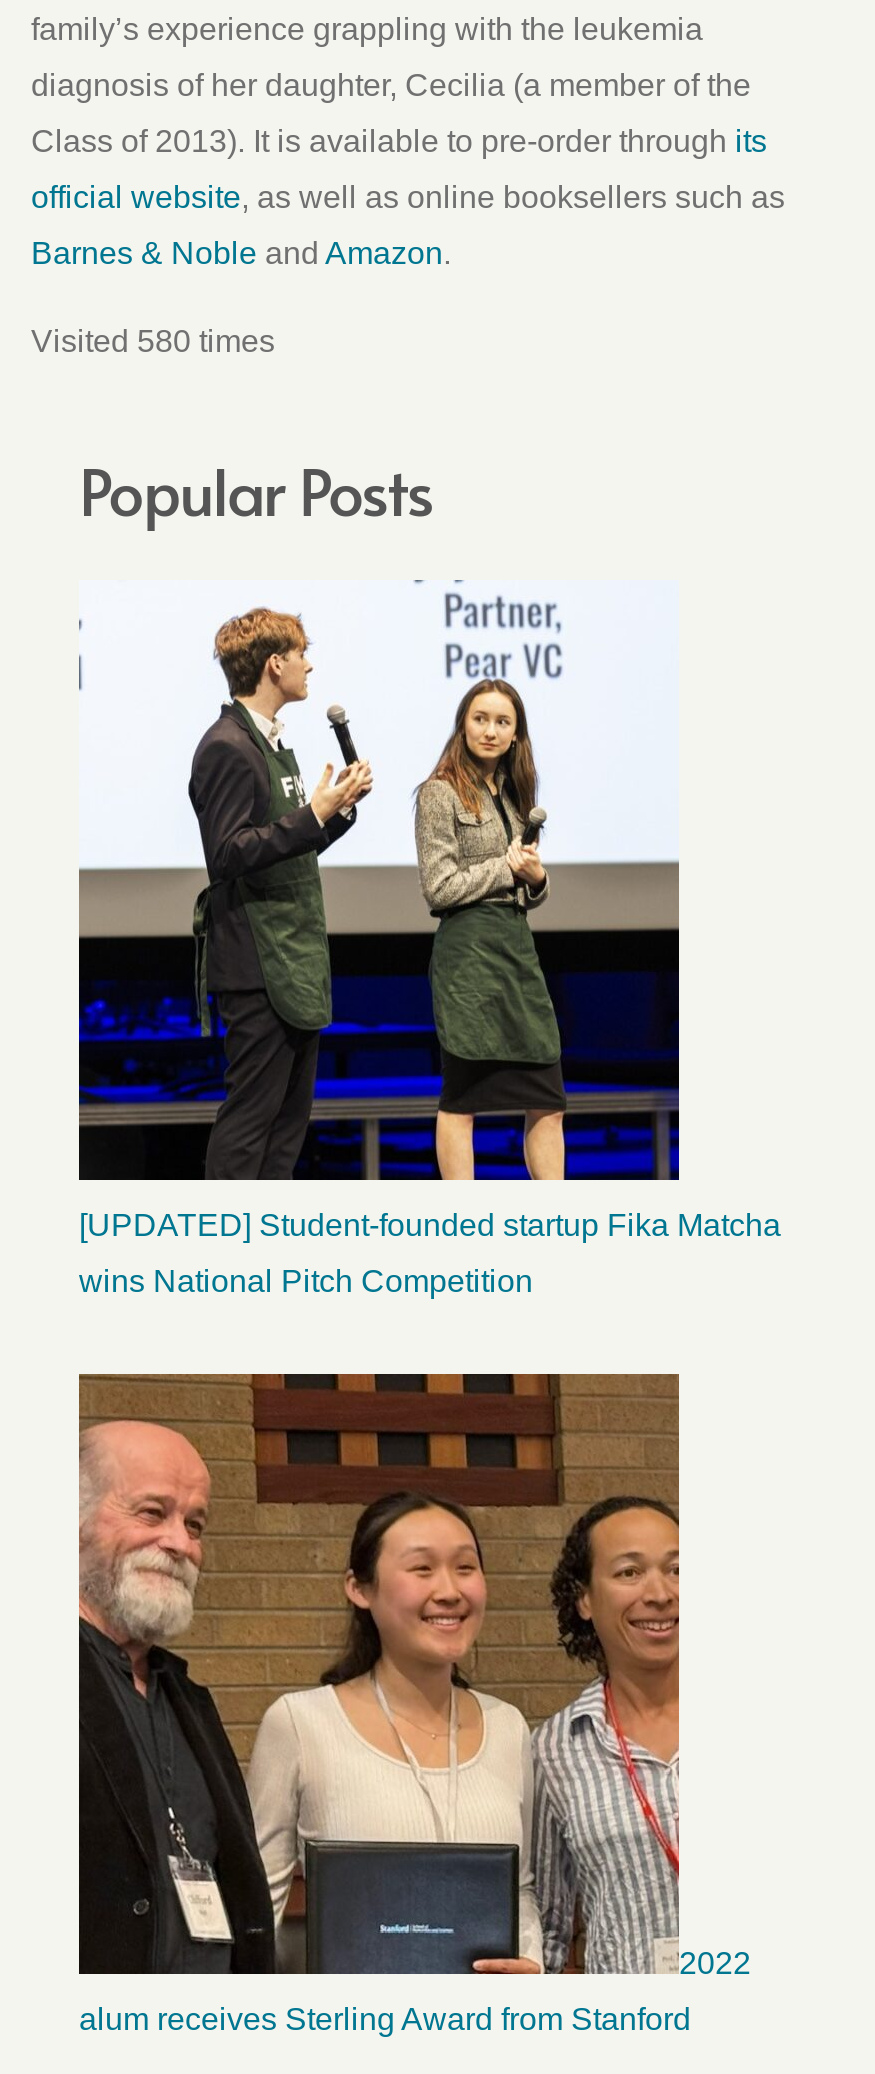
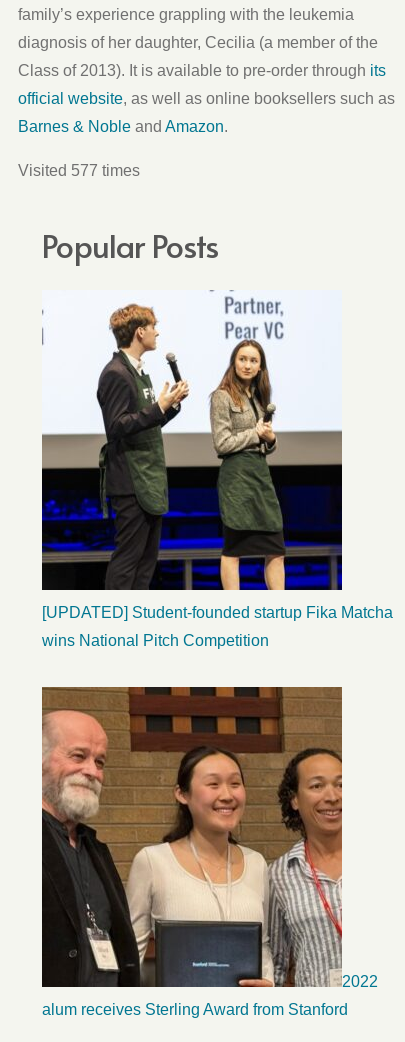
- Visited 580 times
+ Visited 577 times
